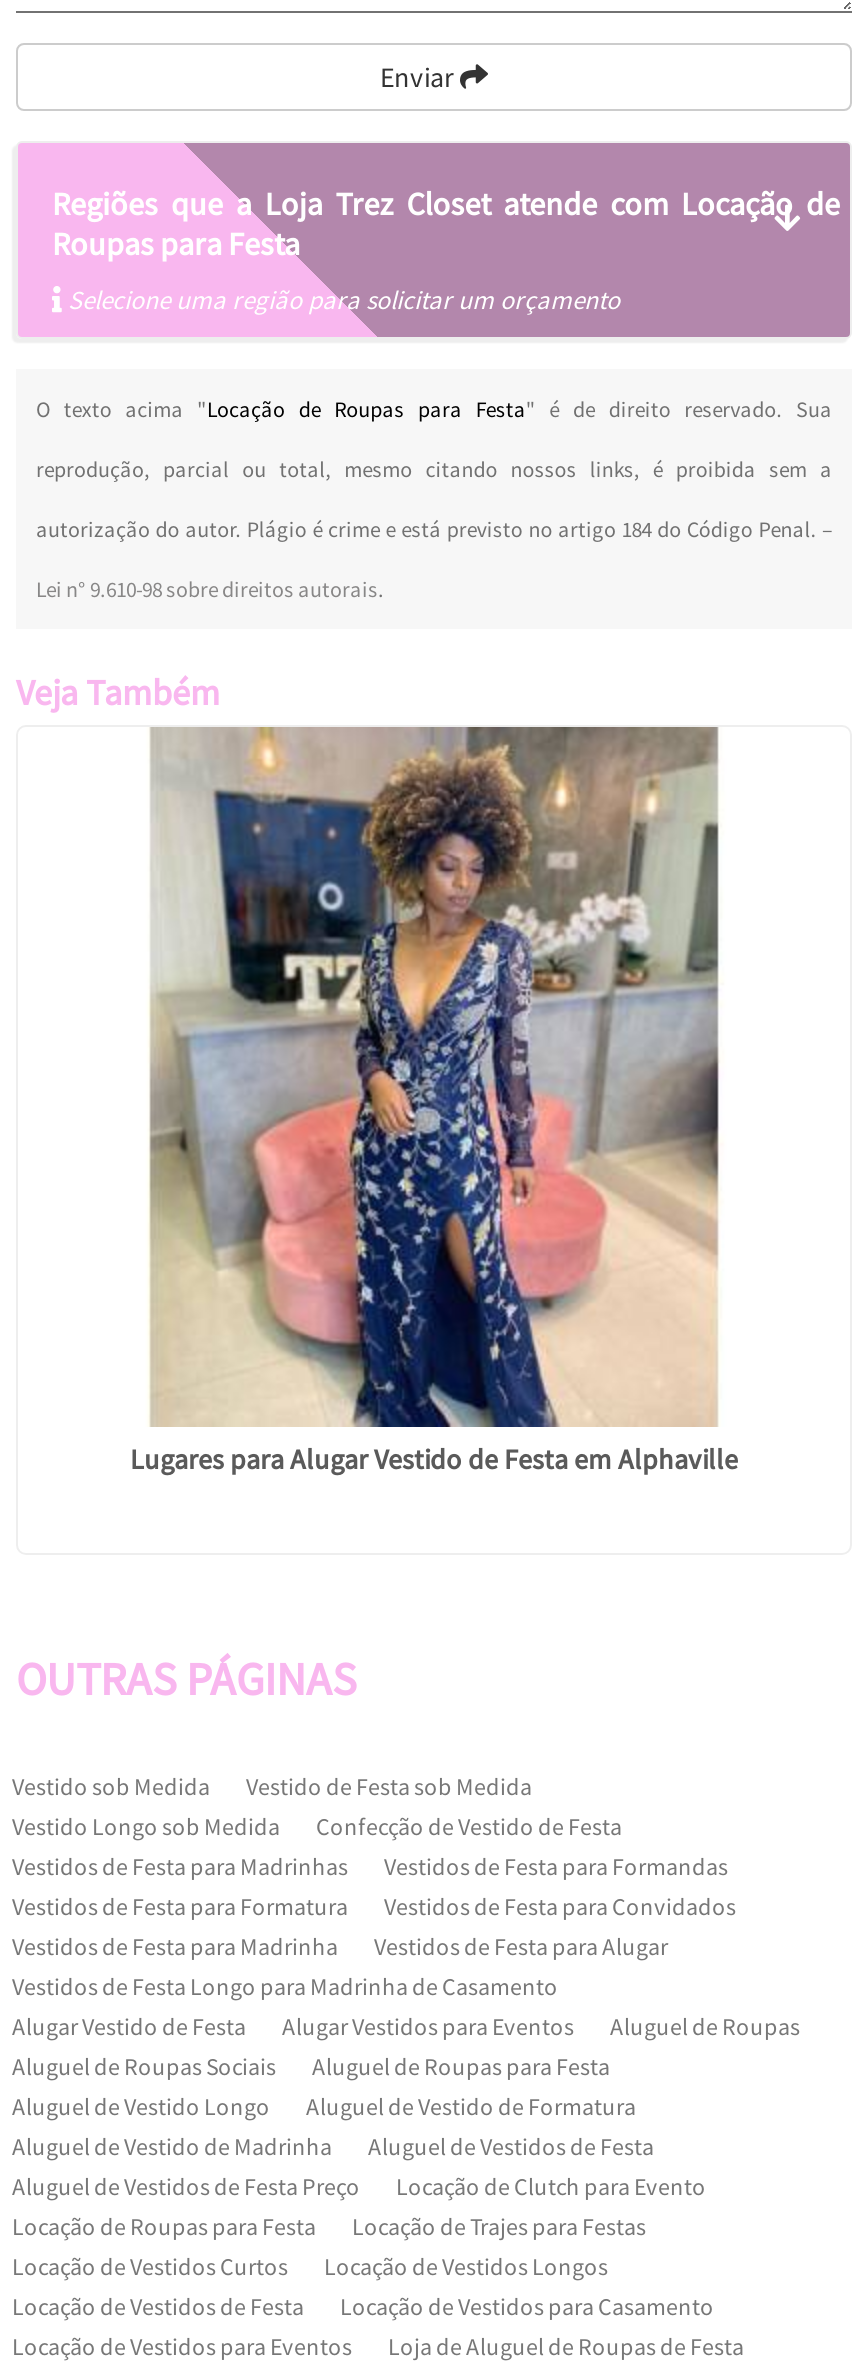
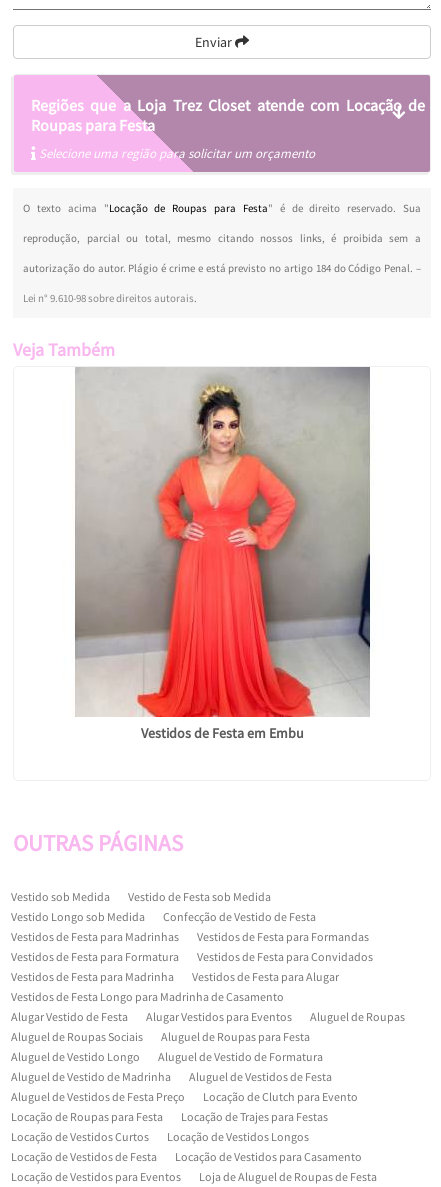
- [image]
- Lugares para Alugar Vestido de Festa em Alphaville
+ [image]
+ Vestidos de Festa em Embu
